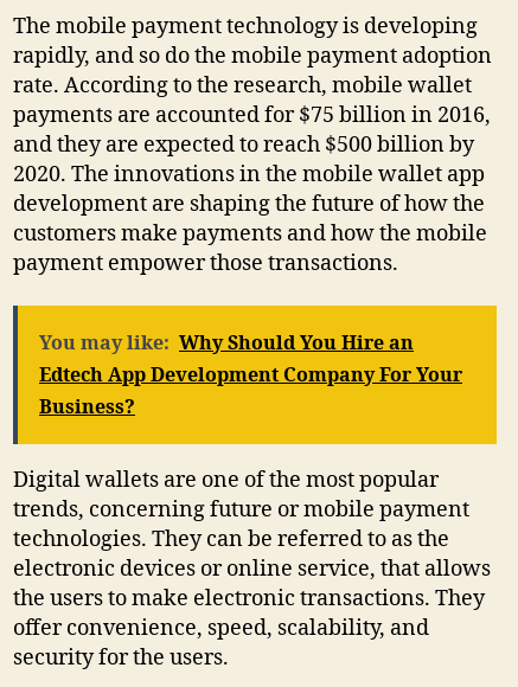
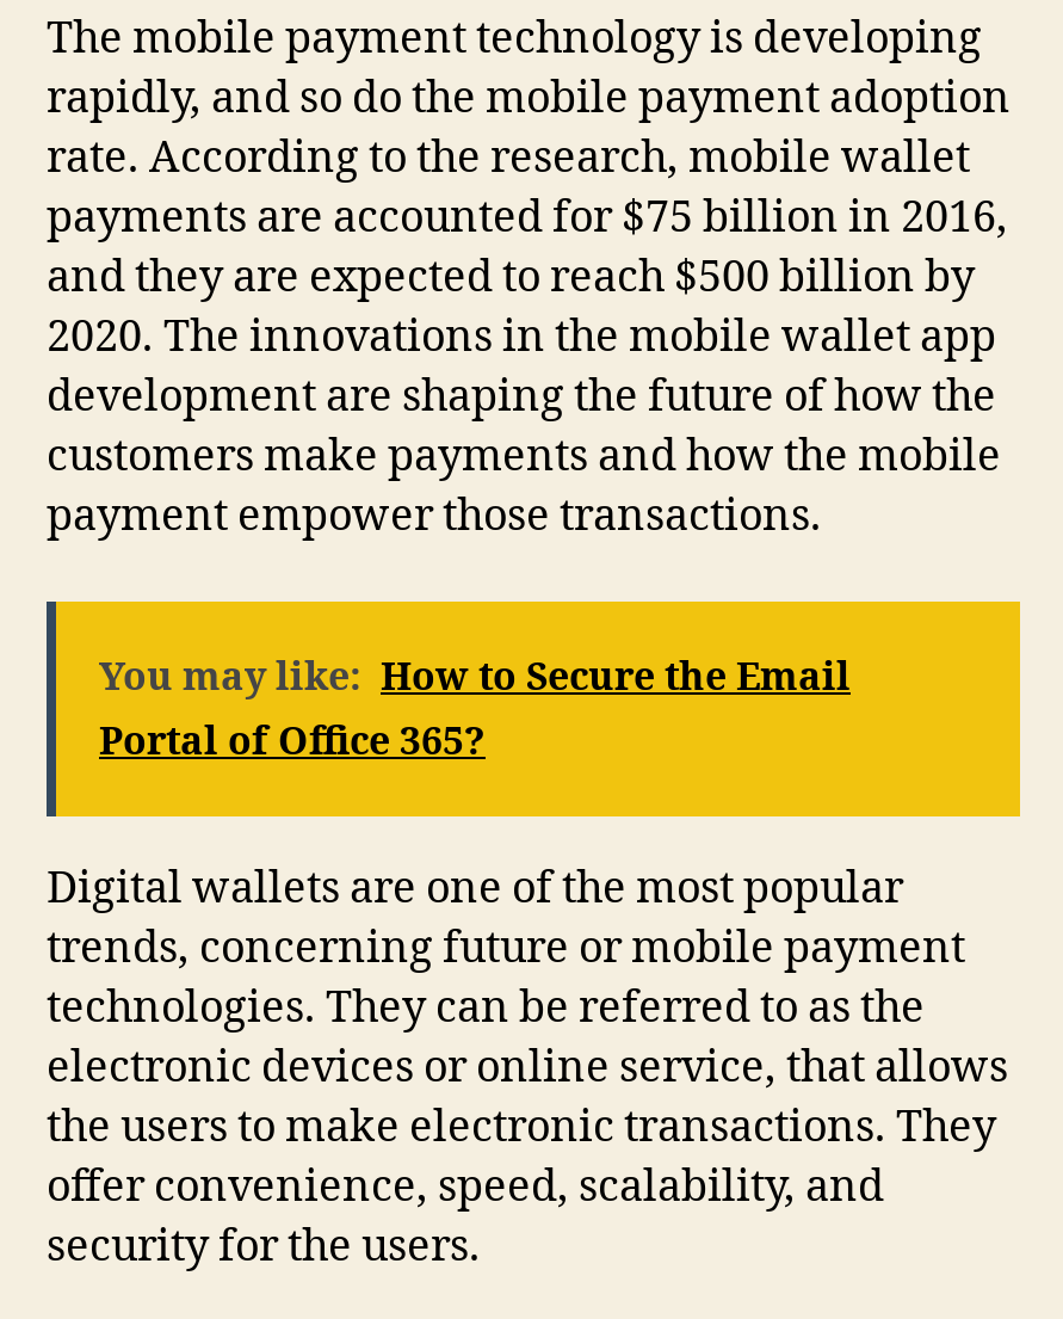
- You may like: Why Should You Hire an
- Edtech App Development Company For Your
- Business?
+ You may like: How to Secure the Email
+ Portal of Office 365?
